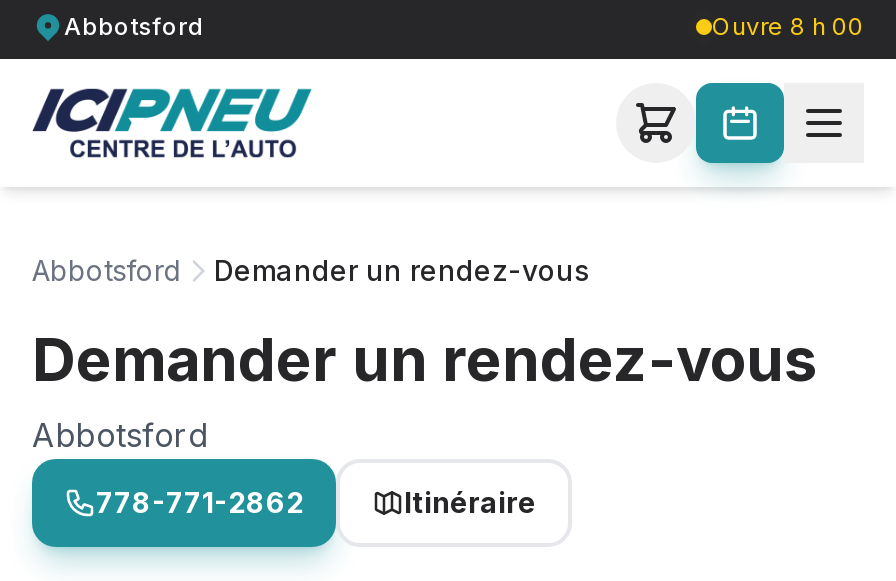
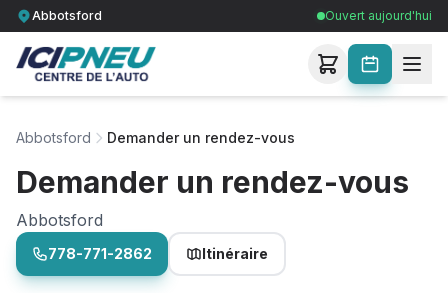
- Ouvre 8 h 00
+ Ouvert aujourd'hui
